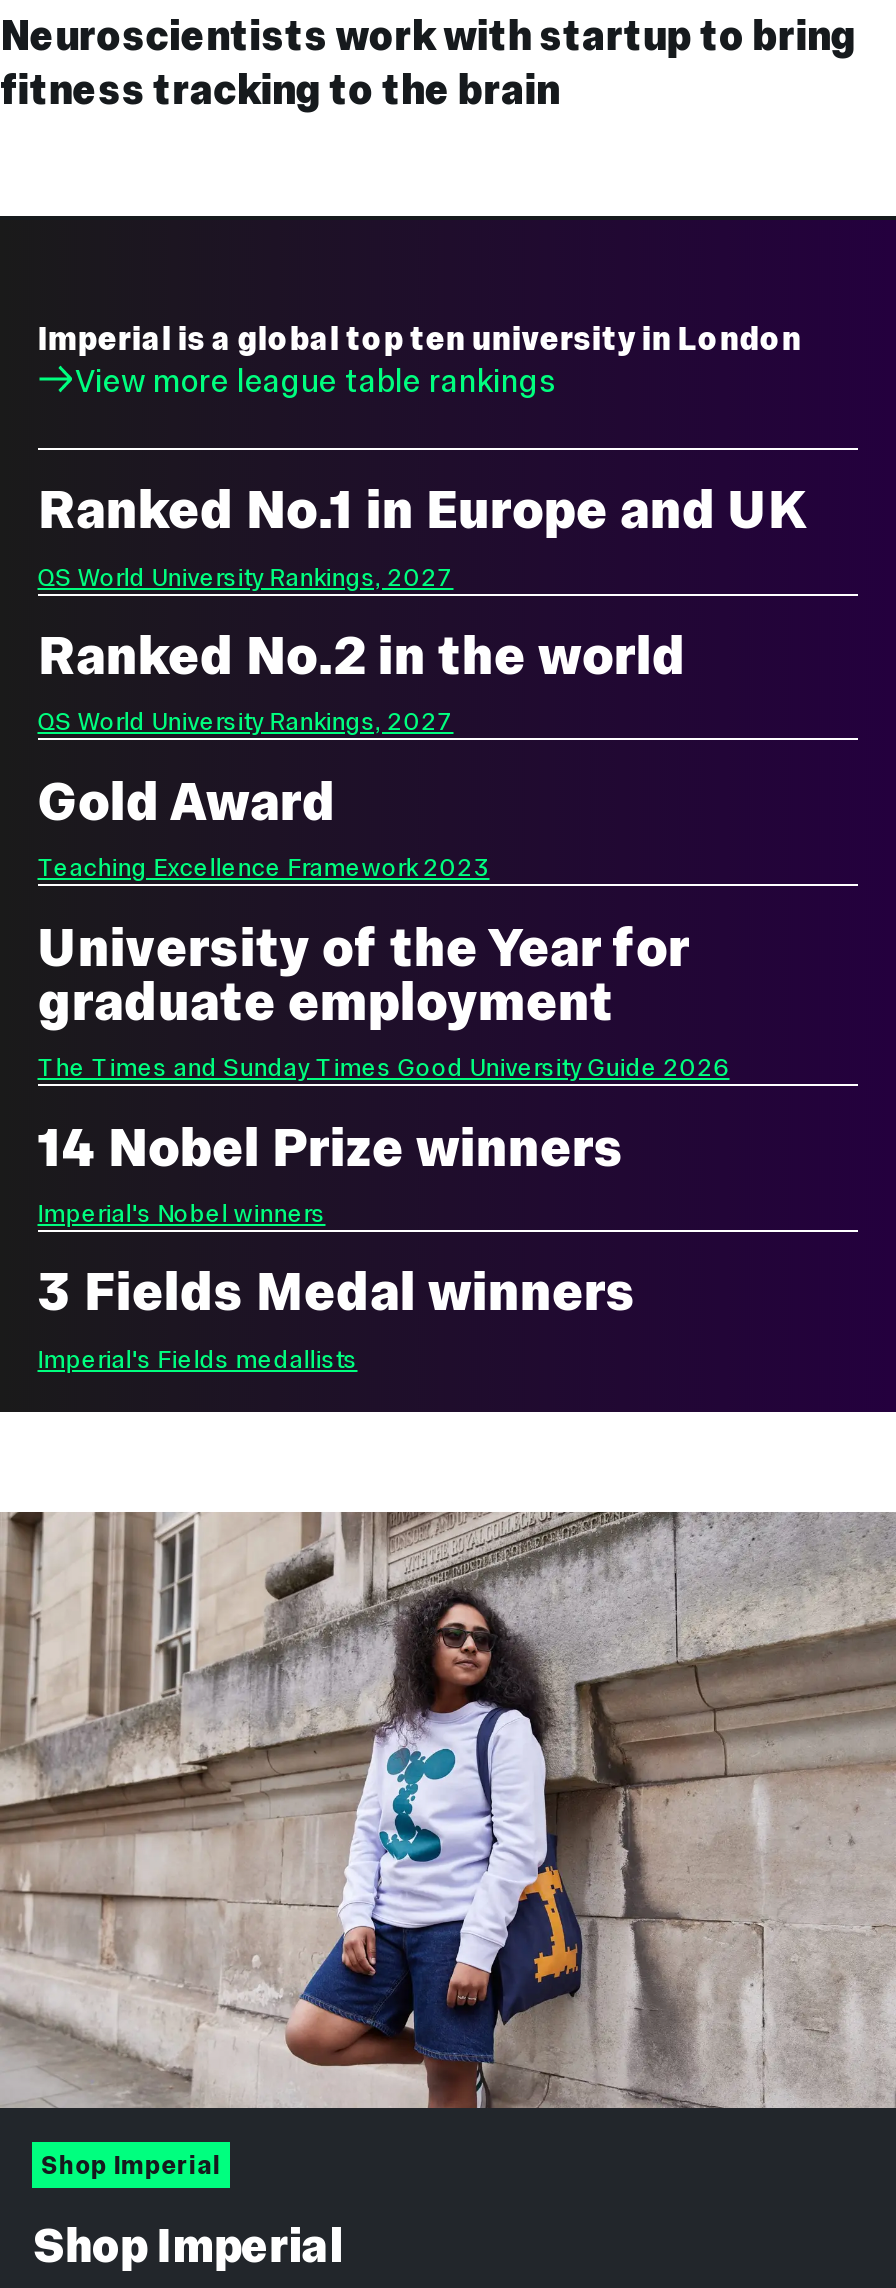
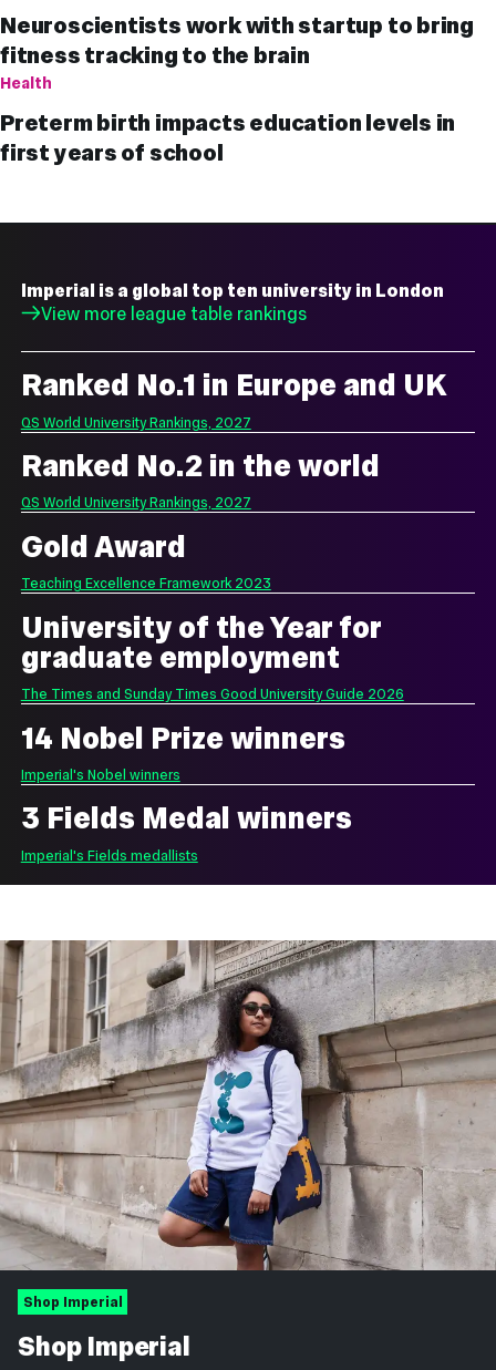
+ Health
+ Preterm birth impacts education levels in
+ first years of school
